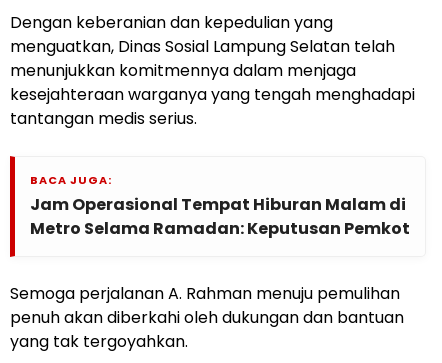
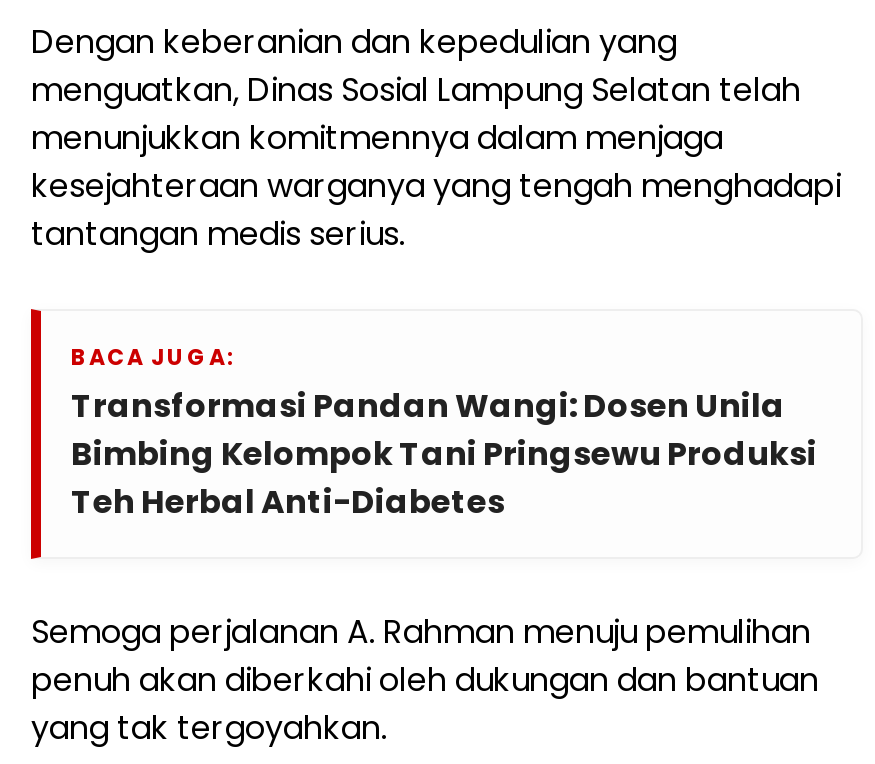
- Jam Operasional Tempat Hiburan Malam di
- Metro Selama Ramadan: Keputusan Pemkot
+ Transformasi Pandan Wangi: Dosen Unila
+ Bimbing Kelompok Tani Pringsewu Produksi
+ Teh Herbal Anti-Diabetes
